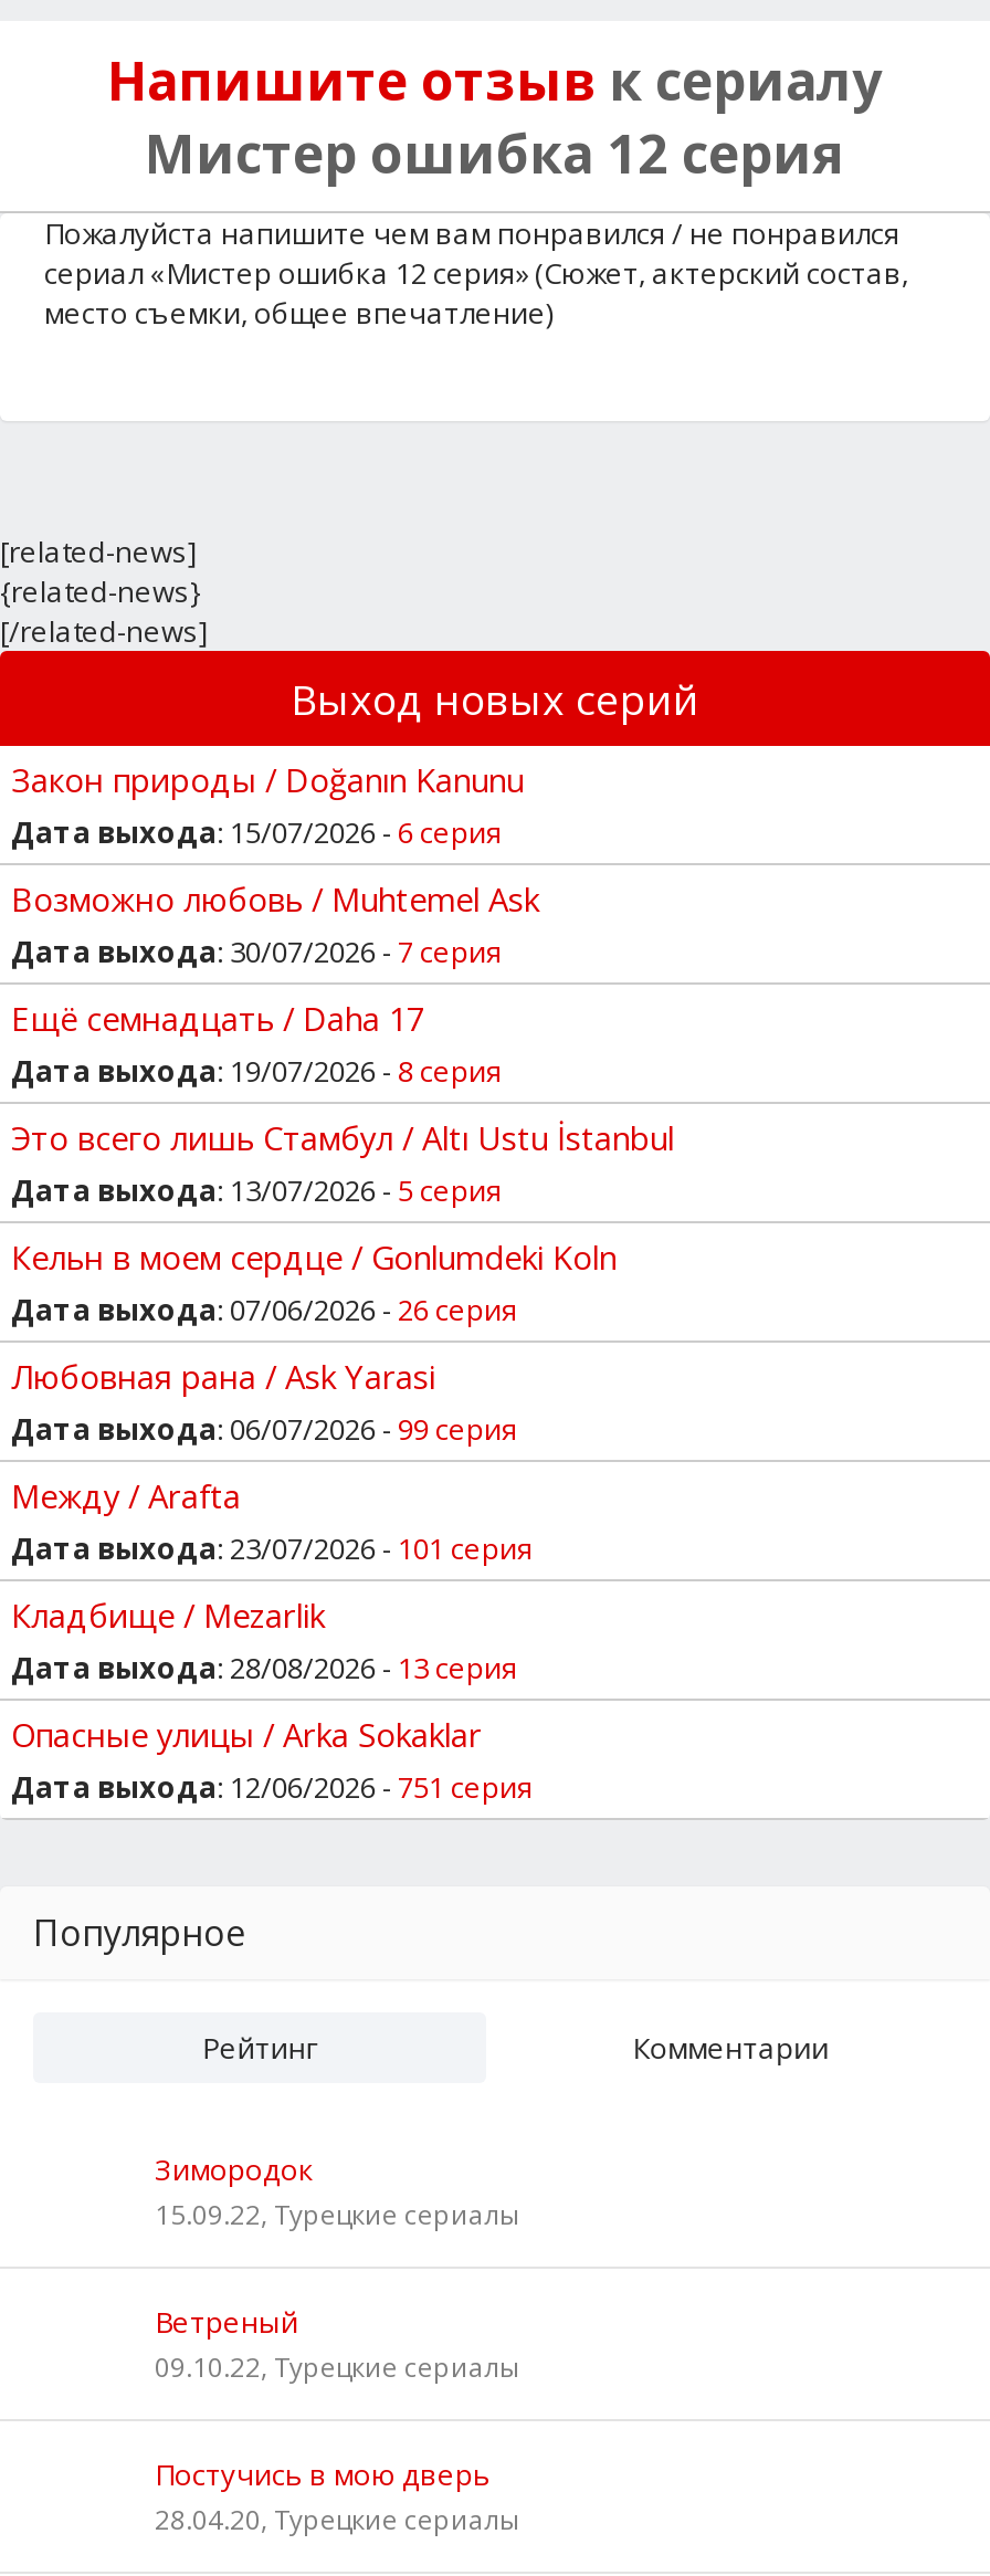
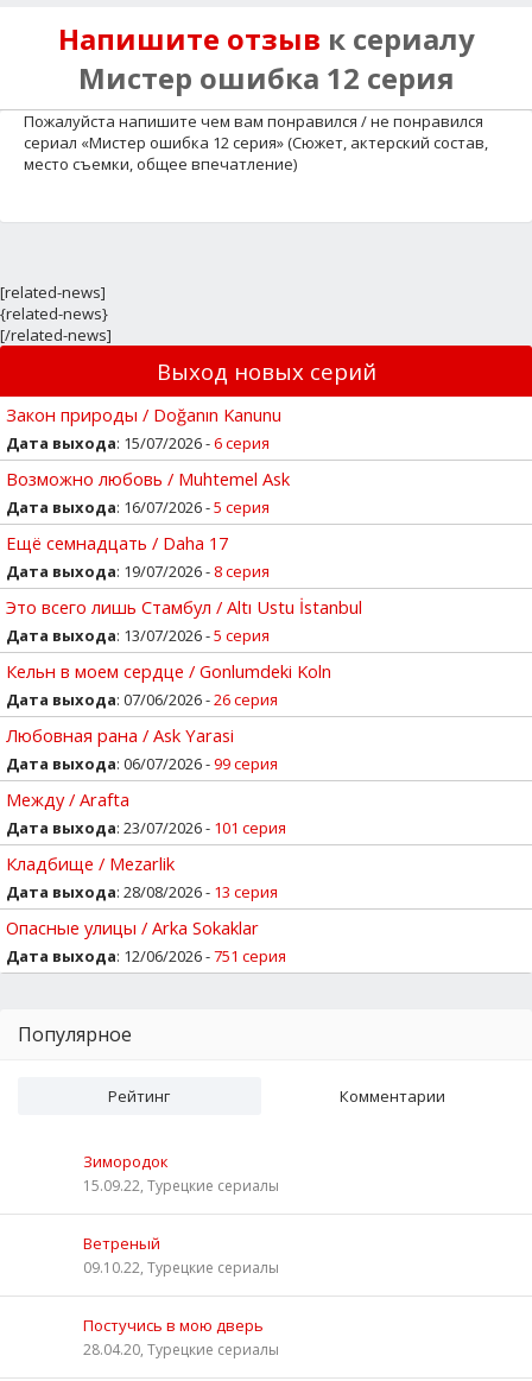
- Дата выхода: 30/07/2026 - 7 серия
+ Дата выхода: 16/07/2026 - 5 серия
